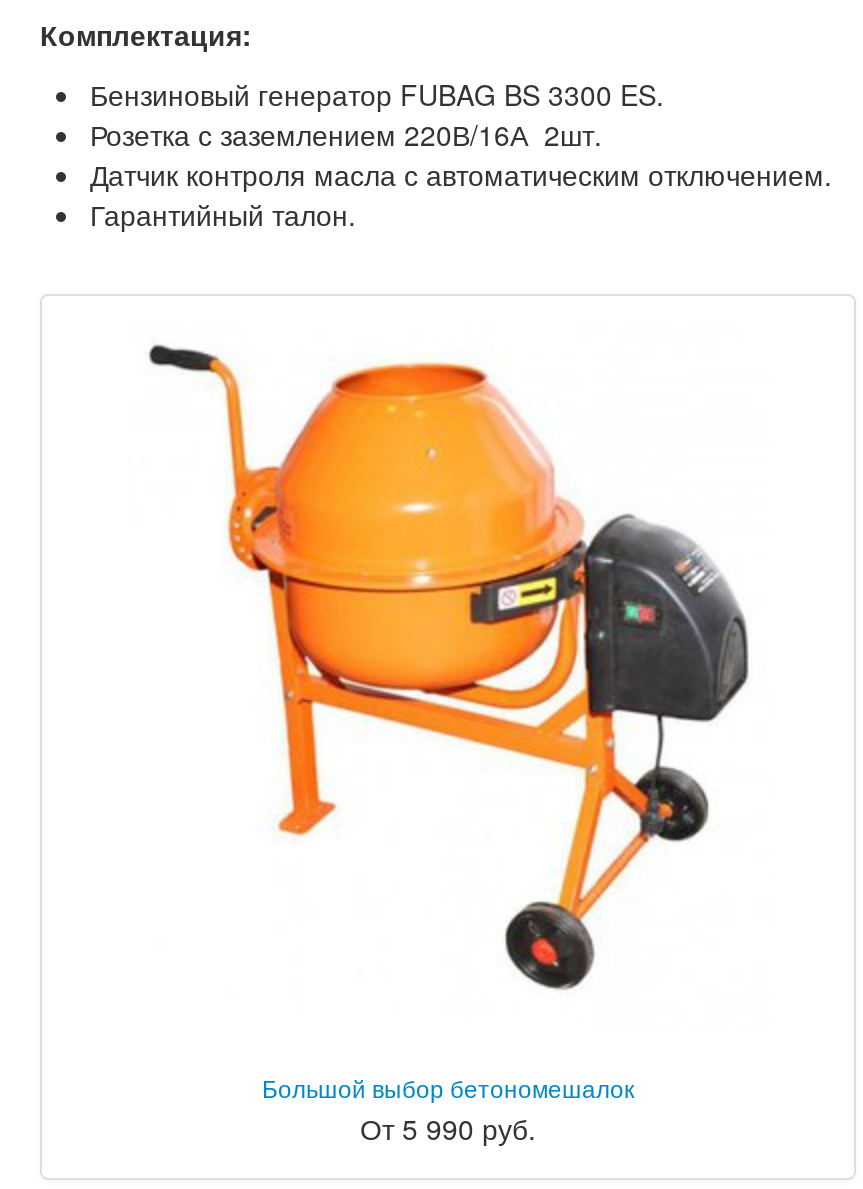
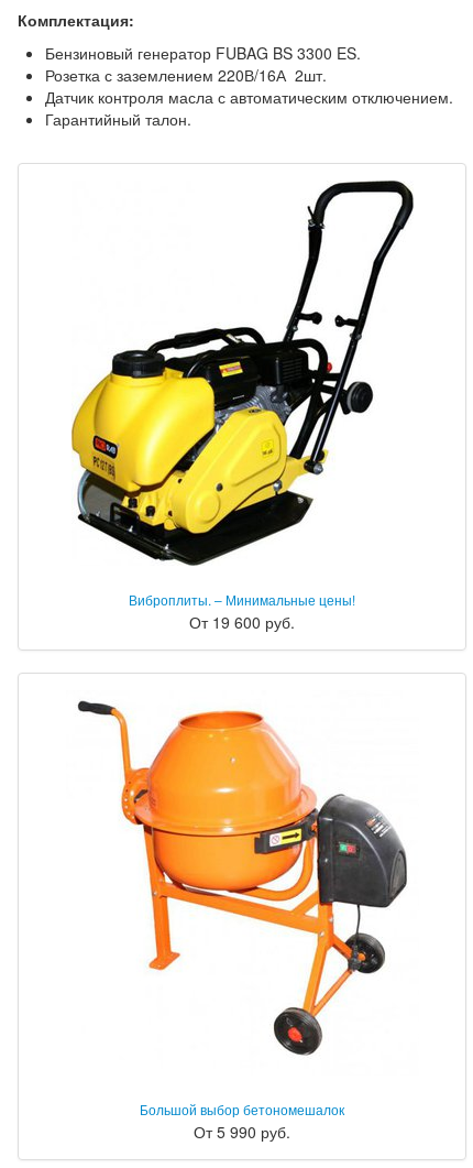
+ [image]
+ Виброплиты. – Минимальные цены!
+ От 19 600 руб.
